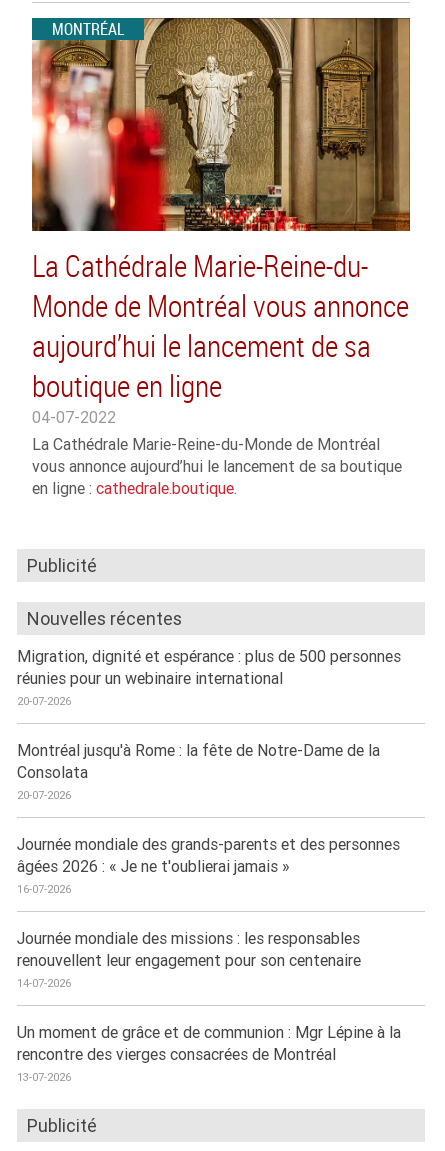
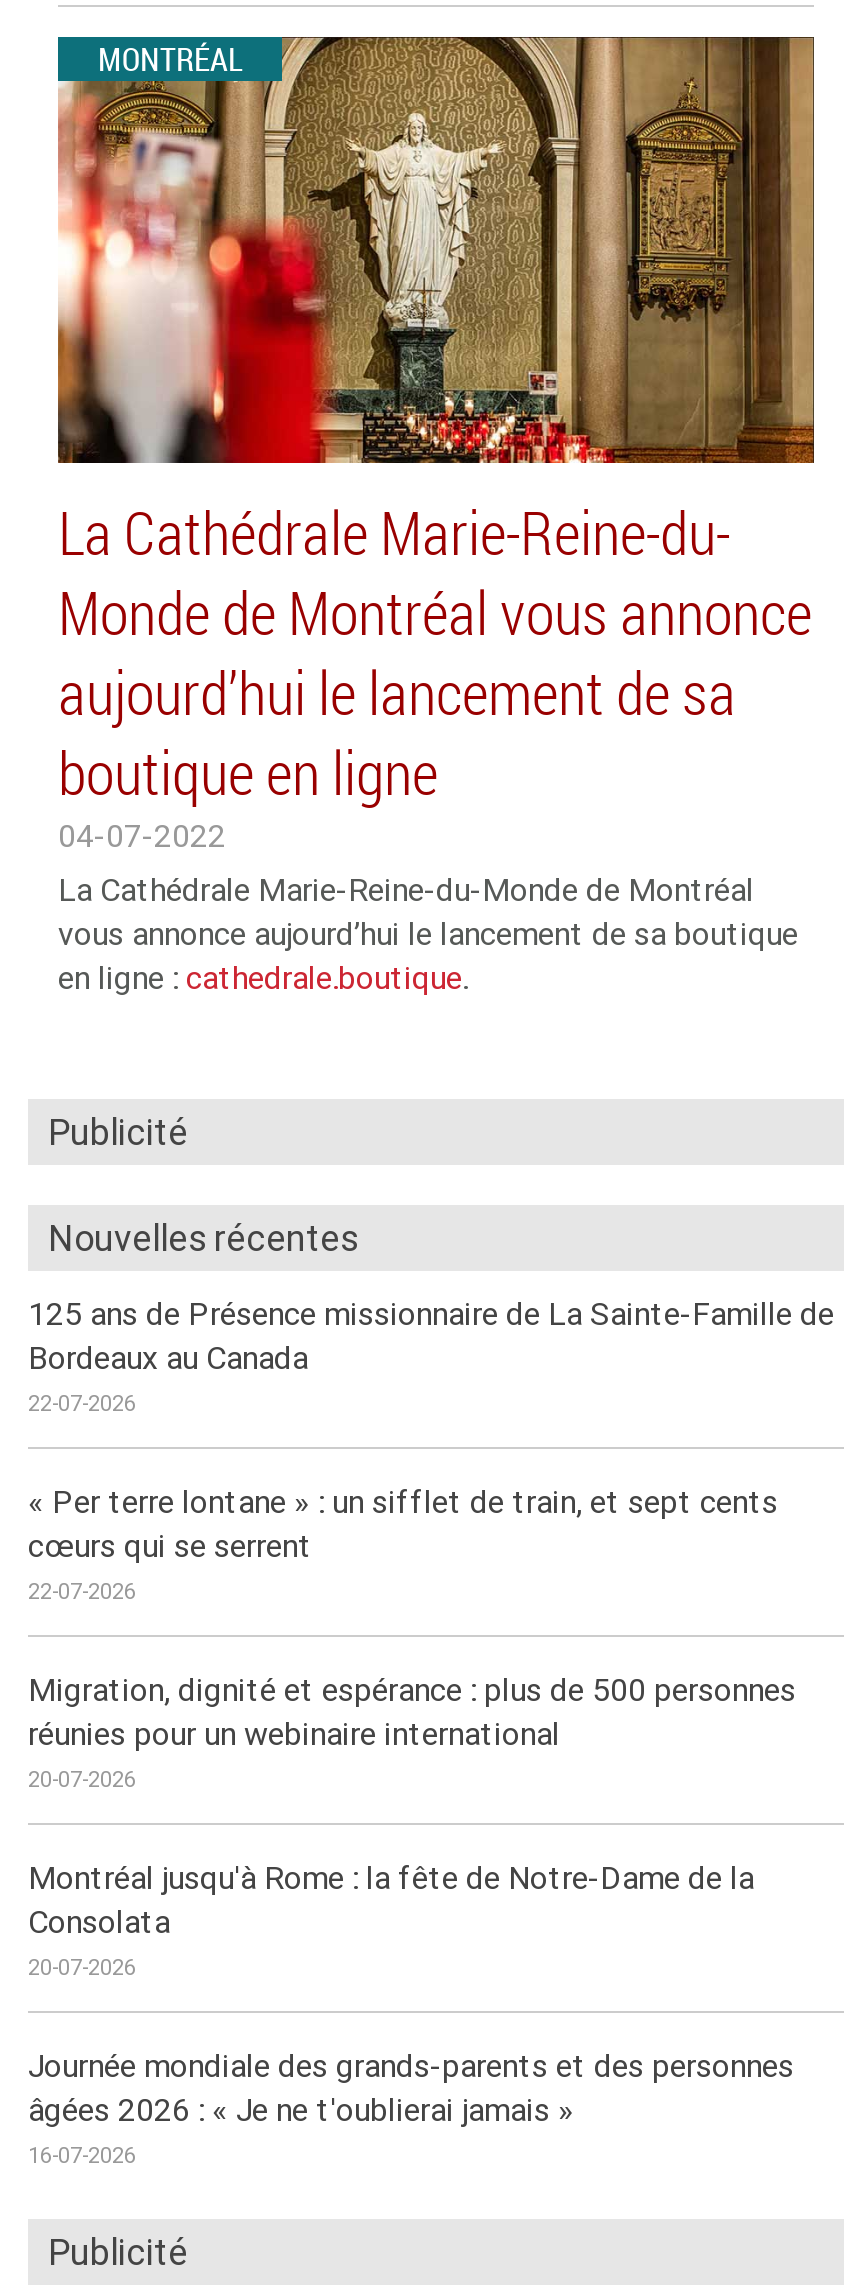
+ 125 ans de Présence missionnaire de La Sainte-Famille de
+ Bordeaux au Canada
+ 22-07-2026
+ « Per terre lontane » : un sifflet de train, et sept cents
+ cœurs qui se serrent
+ 22-07-2026

moved down: Migration, dignité et espérance : plus de 500 personnes | réunies pour un webinaire international | 20-07-2026 | ... | âgées 2026 : « Je ne t'oublierai jamais » | 16-07-2026

- Journée mondiale des missions : les responsables
- renouvellent leur engagement pour son centenaire
- 14-07-2026
- Un moment de grâce et de communion : Mgr Lépine à la
- rencontre des vierges consacrées de Montréal
- 13-07-2026
